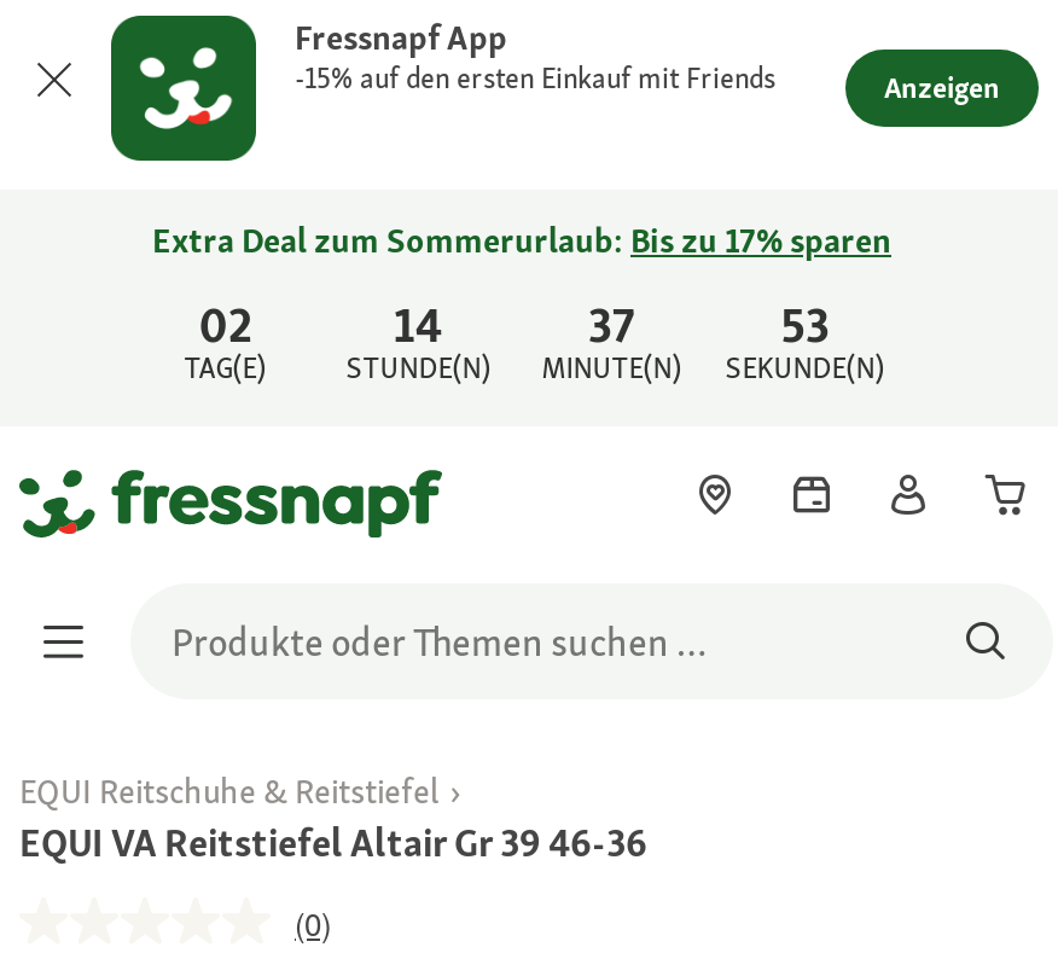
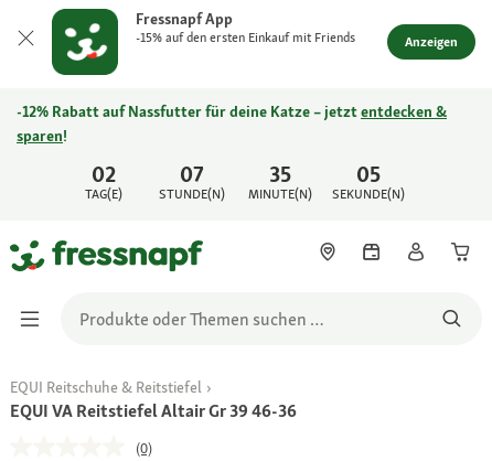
- Extra Deal zum Sommerurlaub: Bis zu 17% sparen
+ -12% Rabatt auf Nassfutter für deine Katze – jetzt entdecken &
+ sparen!

- 14
+ 07

- 37
+ 35

- 53
+ 05
